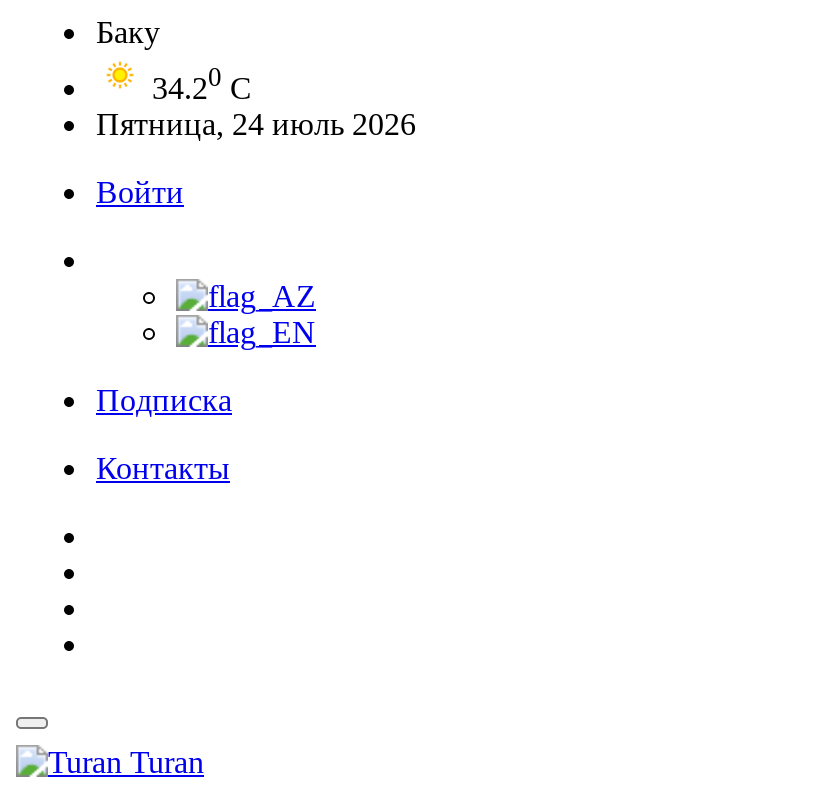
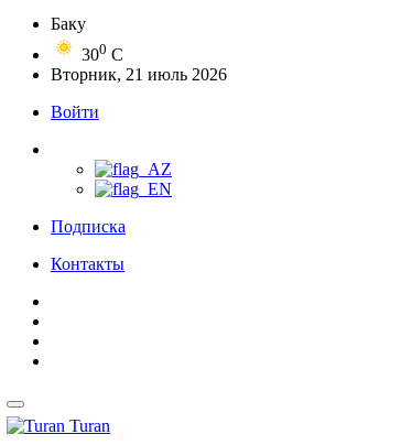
- 34.20 C
+ 300 C

- Пятница, 24 июль 2026
+ Вторник, 21 июль 2026
